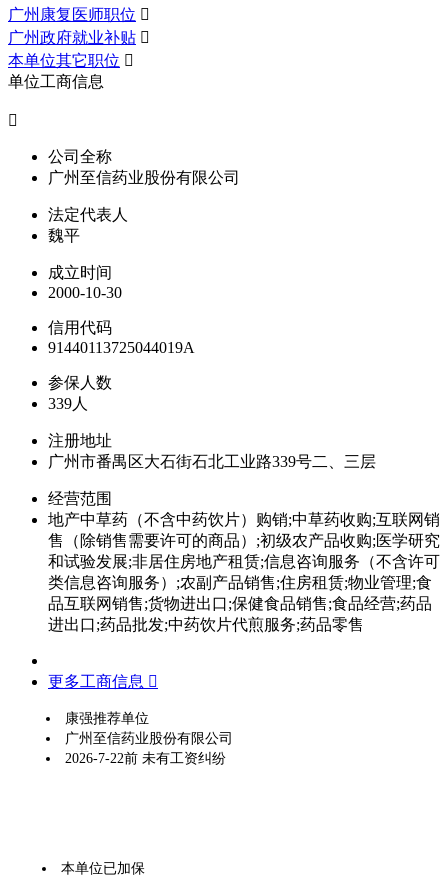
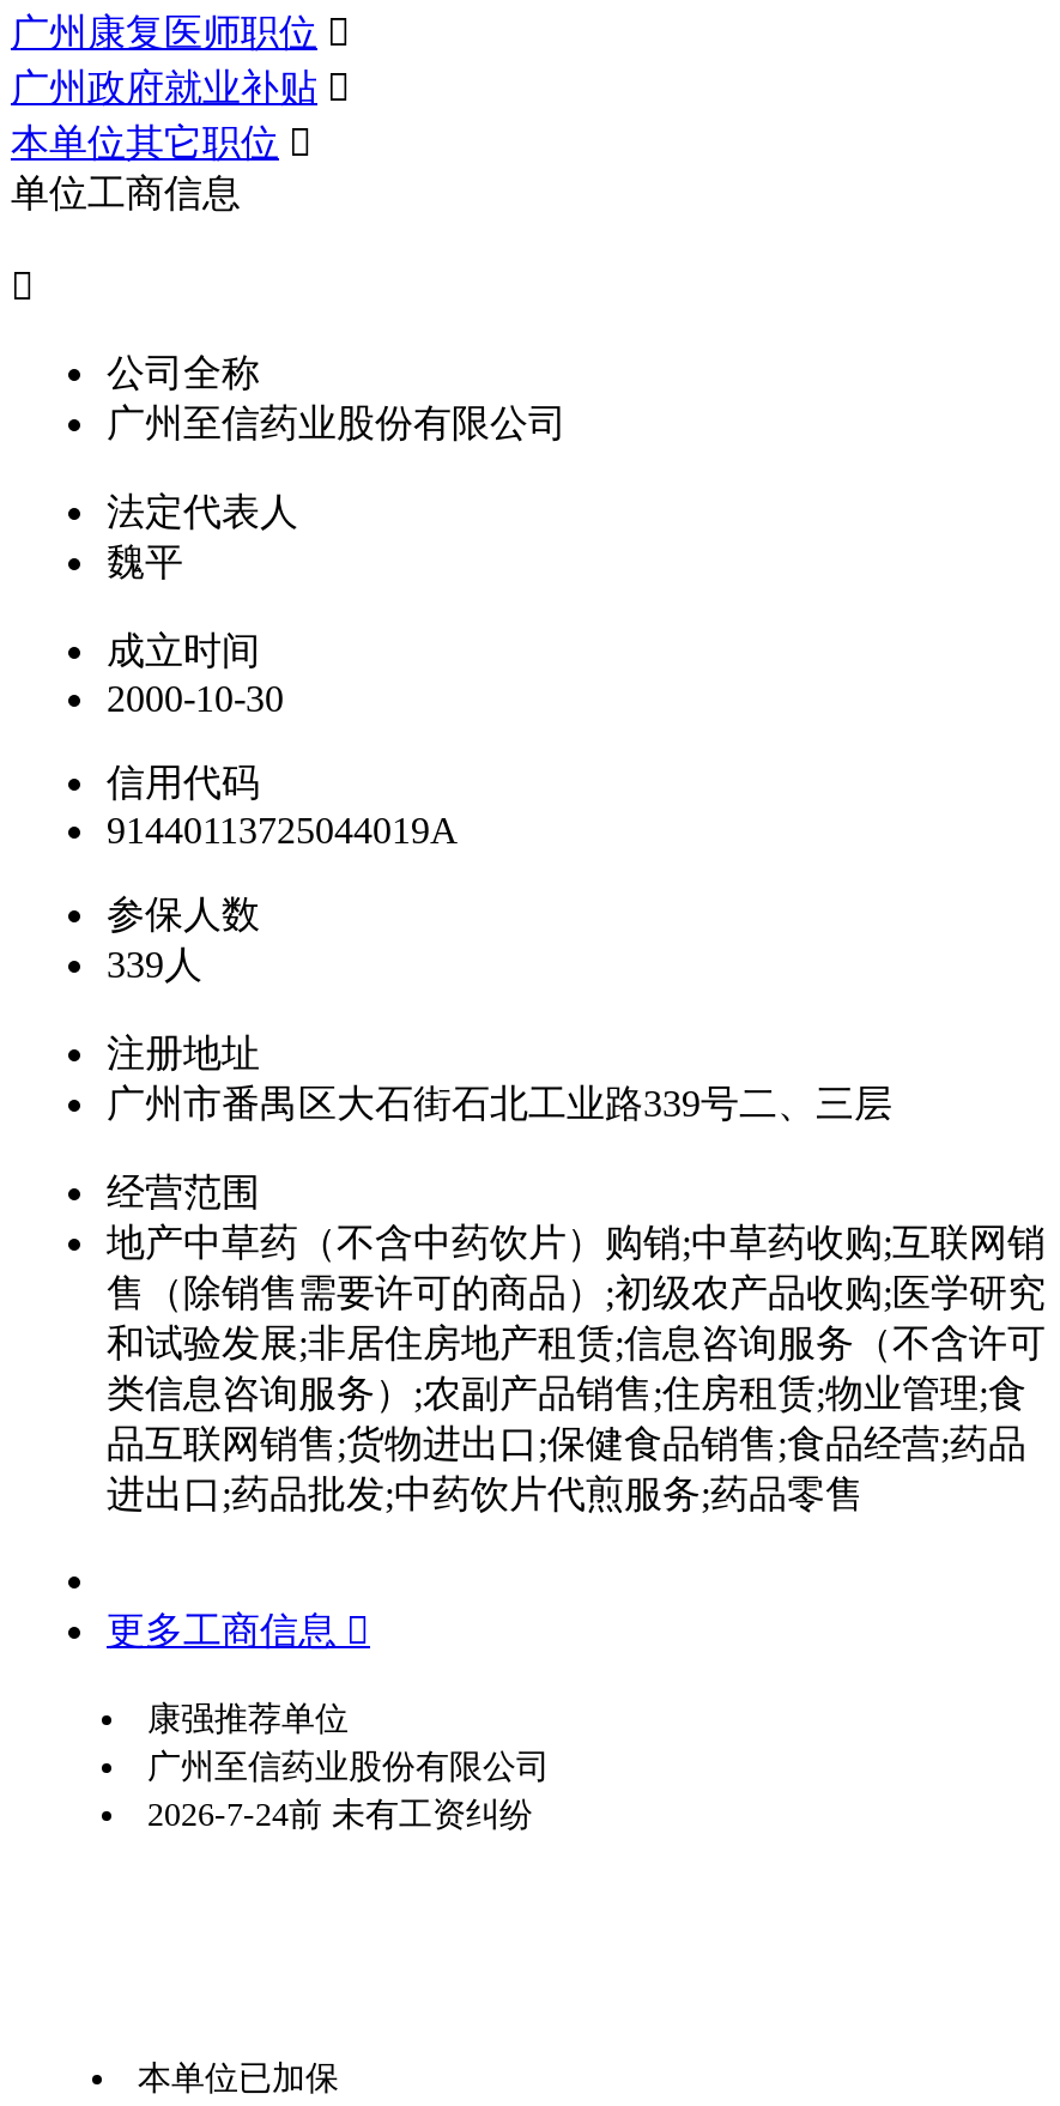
- 2026-7-22前 未有工资纠纷
+ 2026-7-24前 未有工资纠纷
